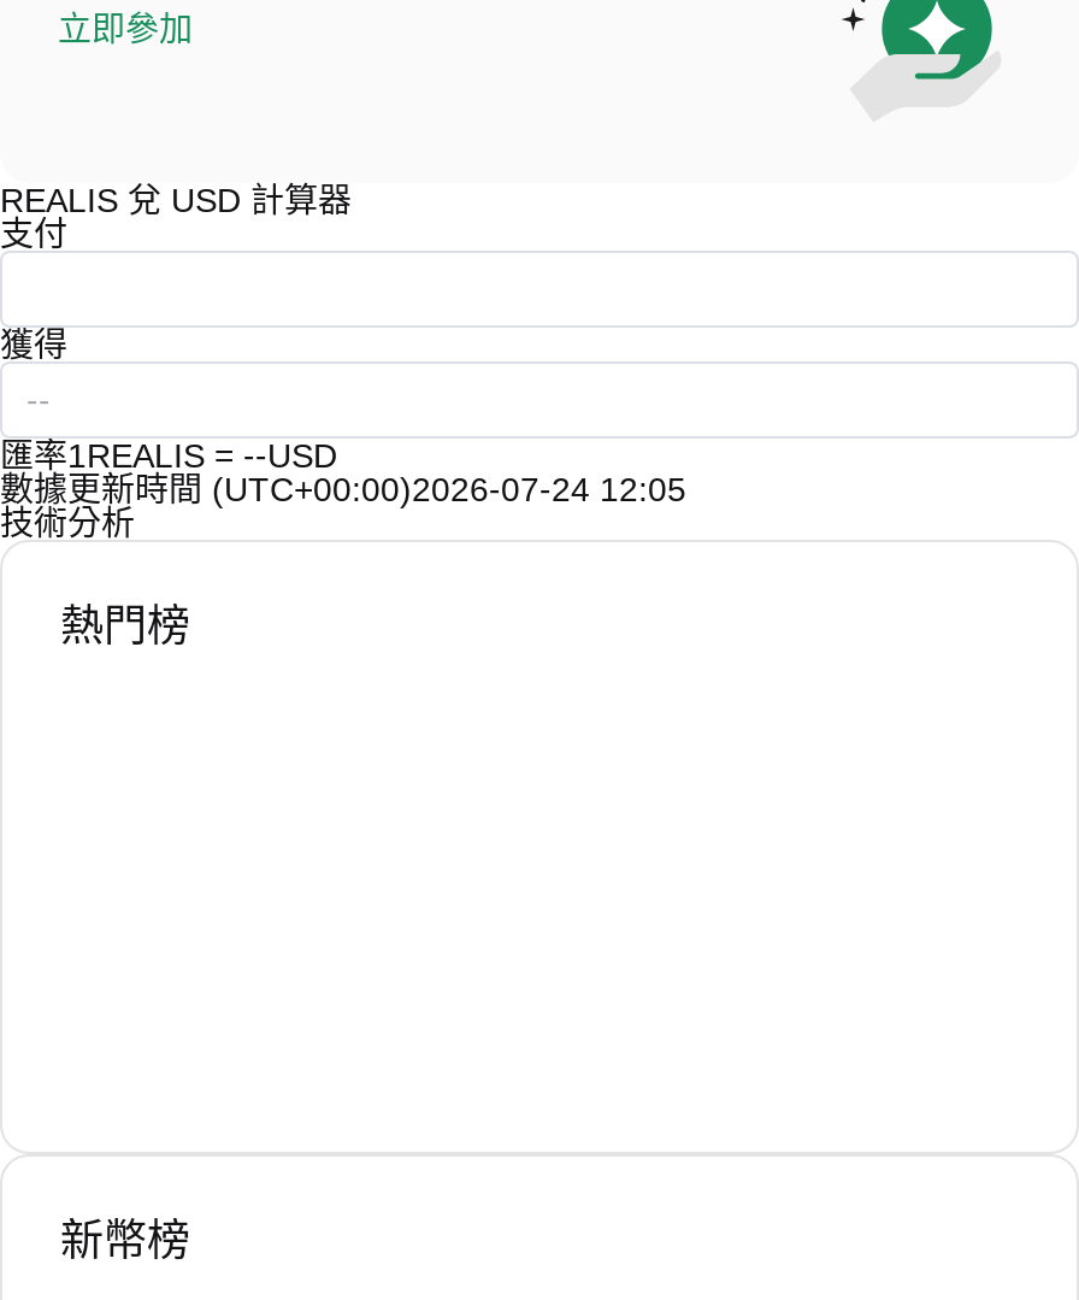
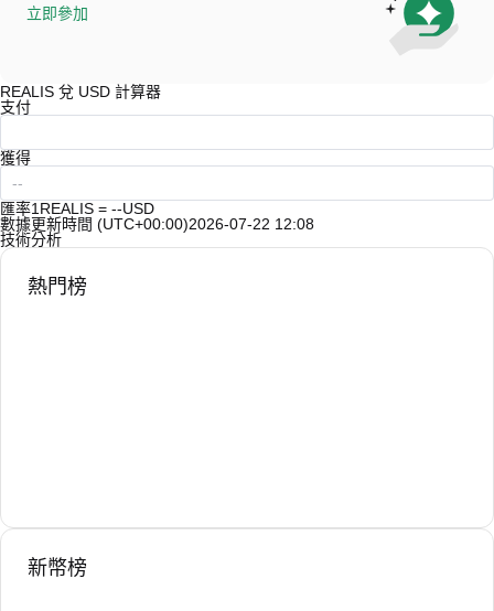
- 數據更新時間 (UTC+00:00)2026-07-24 12:05
+ 數據更新時間 (UTC+00:00)2026-07-22 12:08
